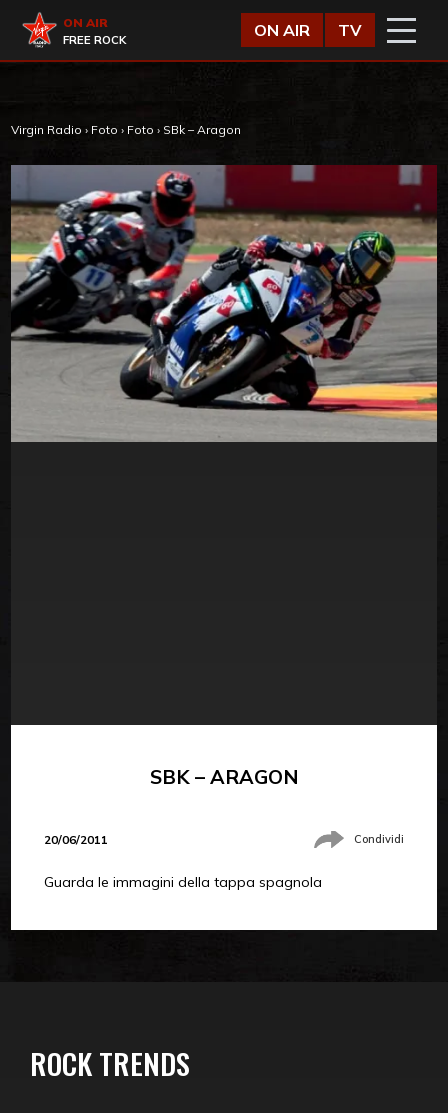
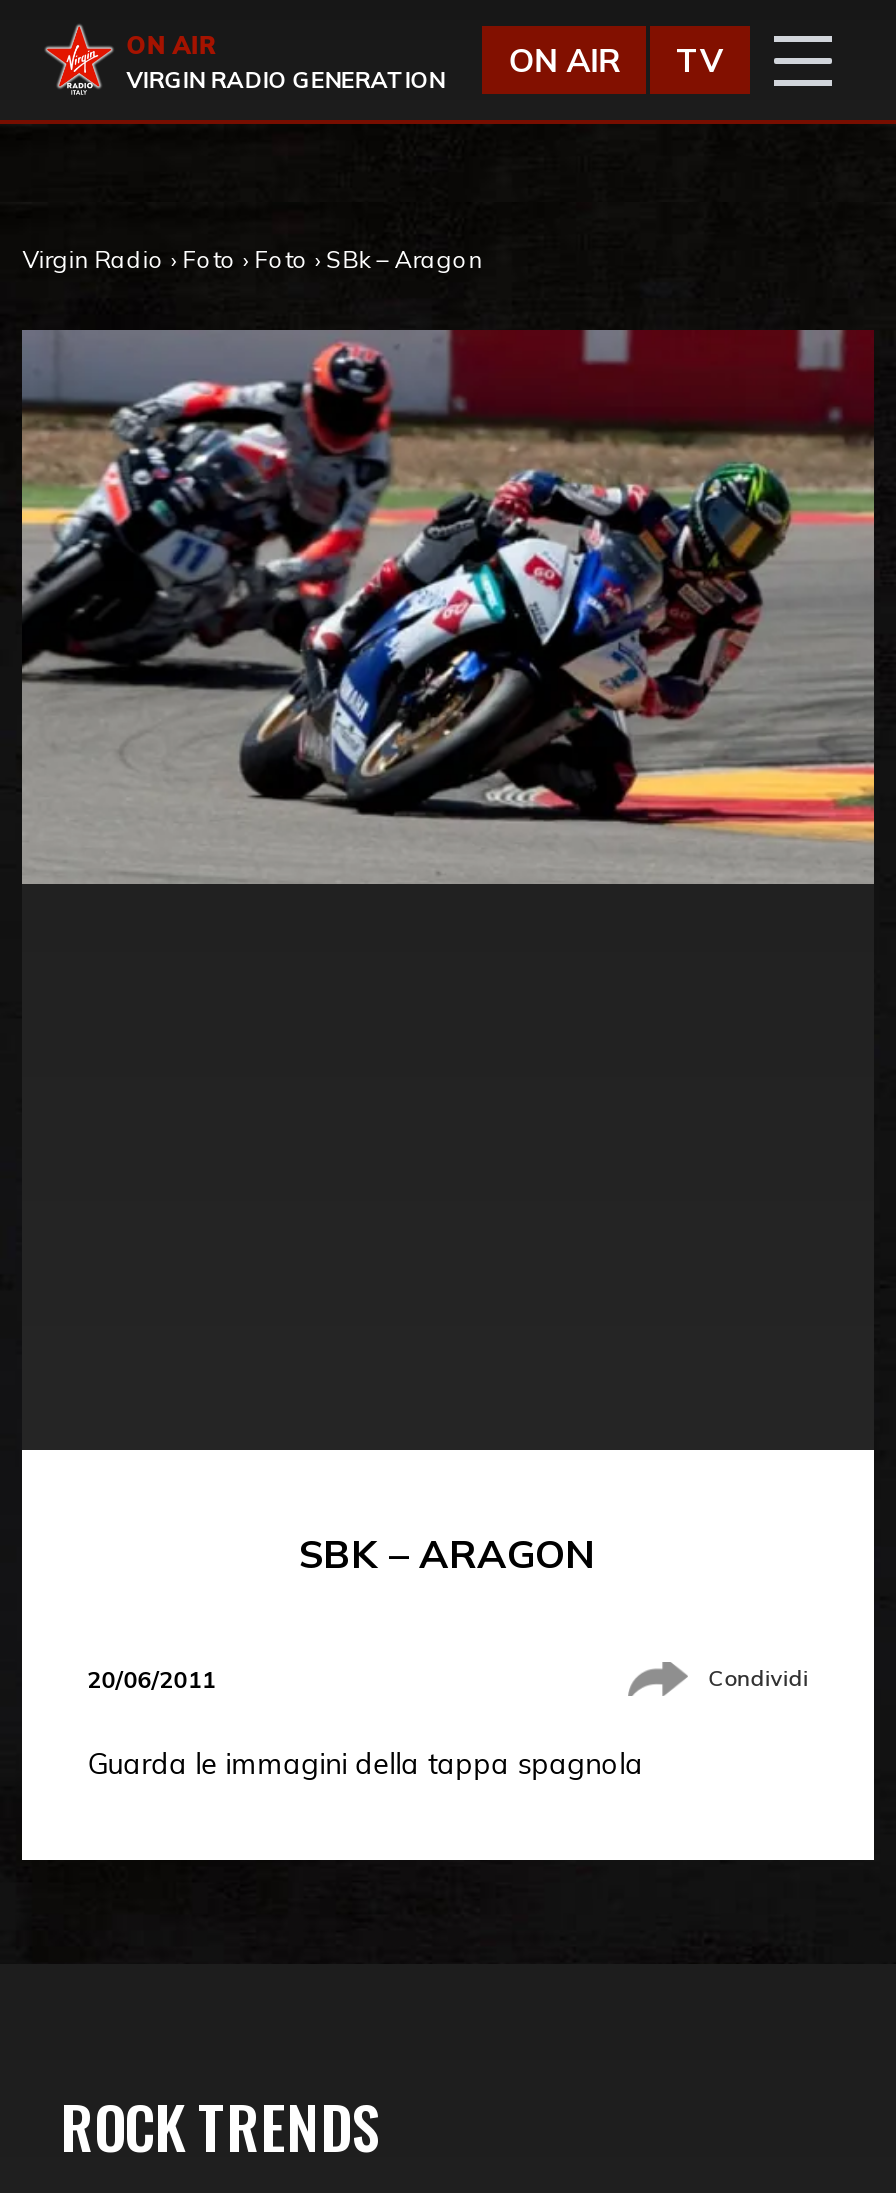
- FREE ROCK
+ VIRGIN RADIO GENERATION
